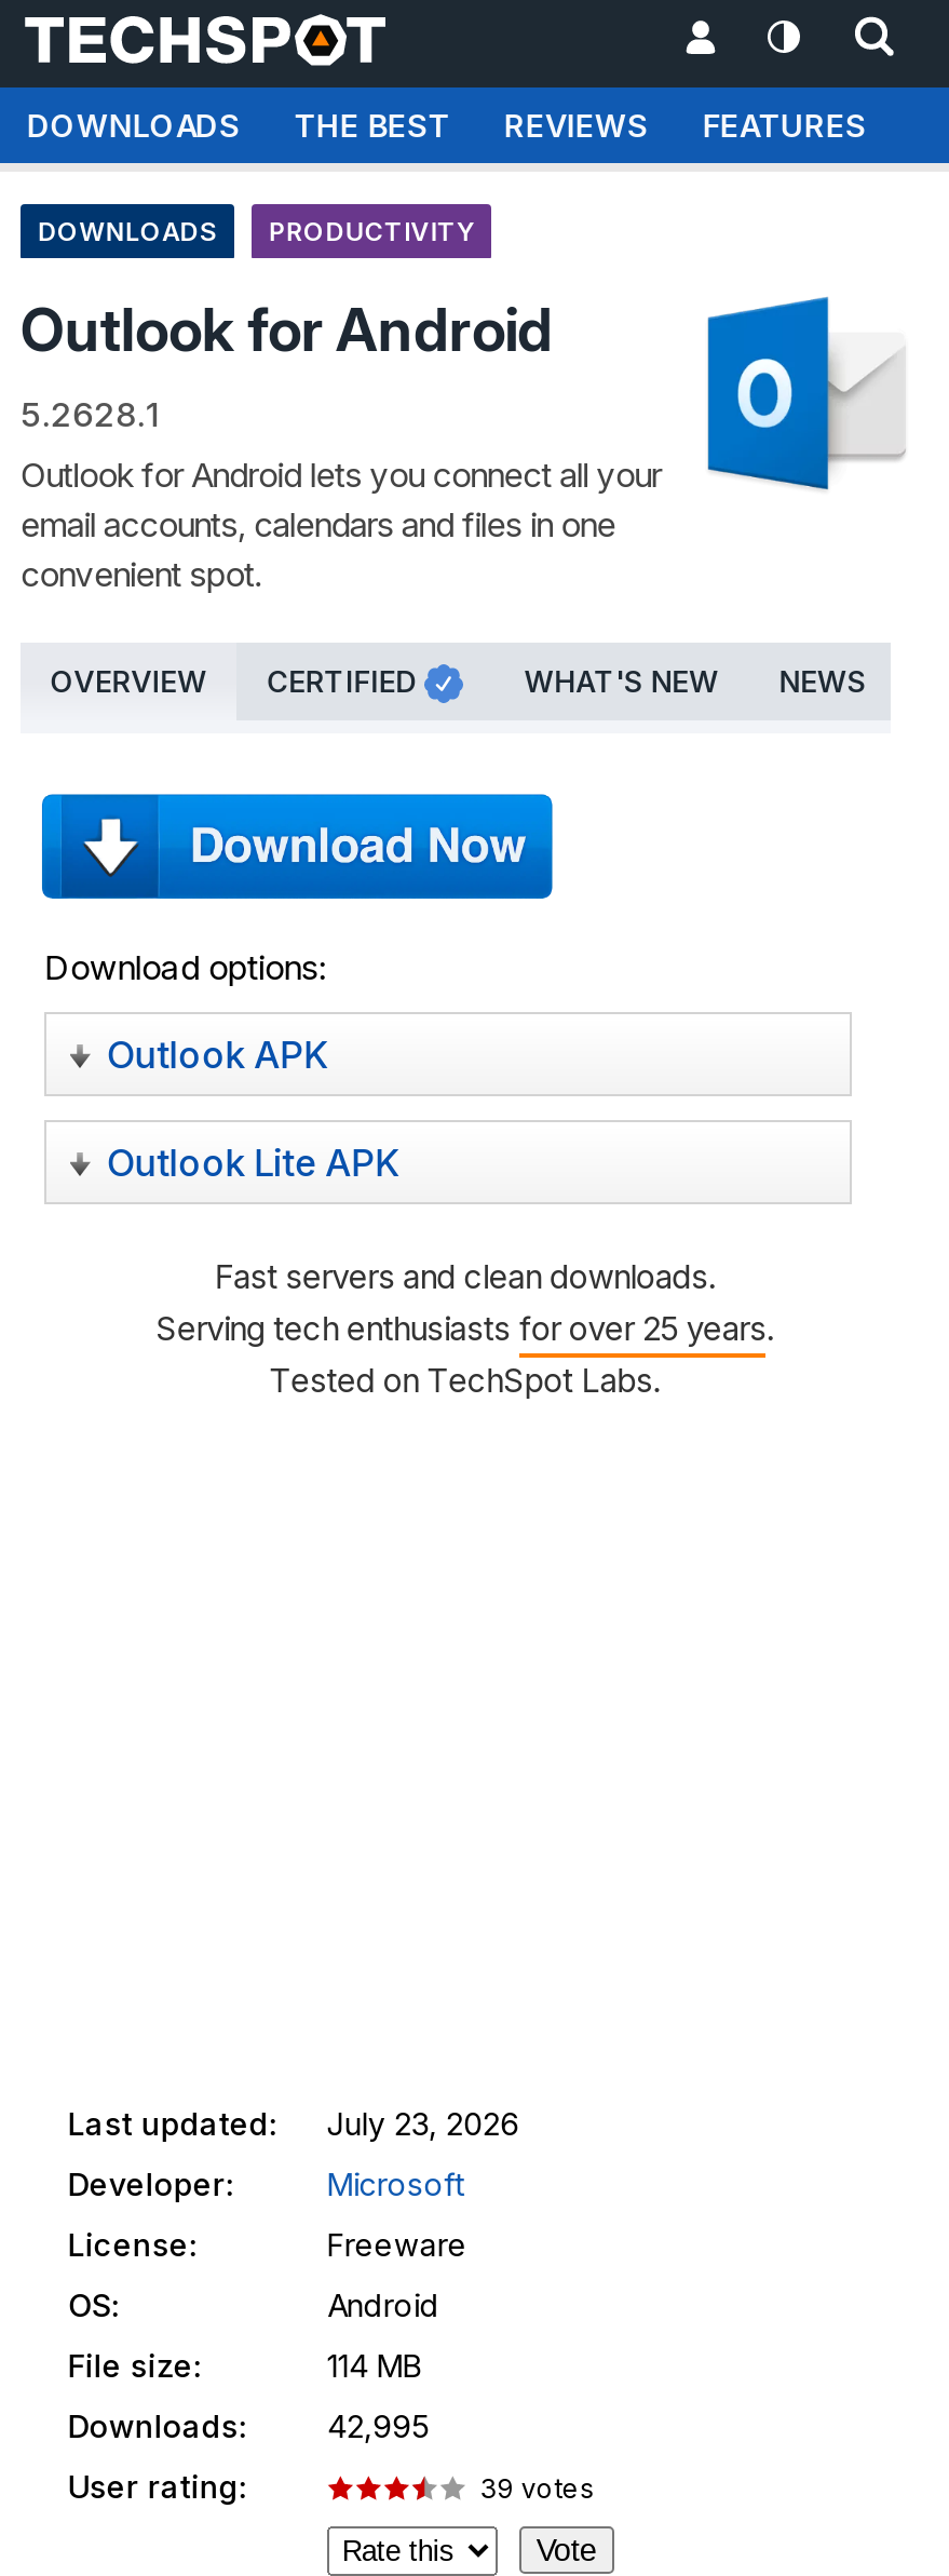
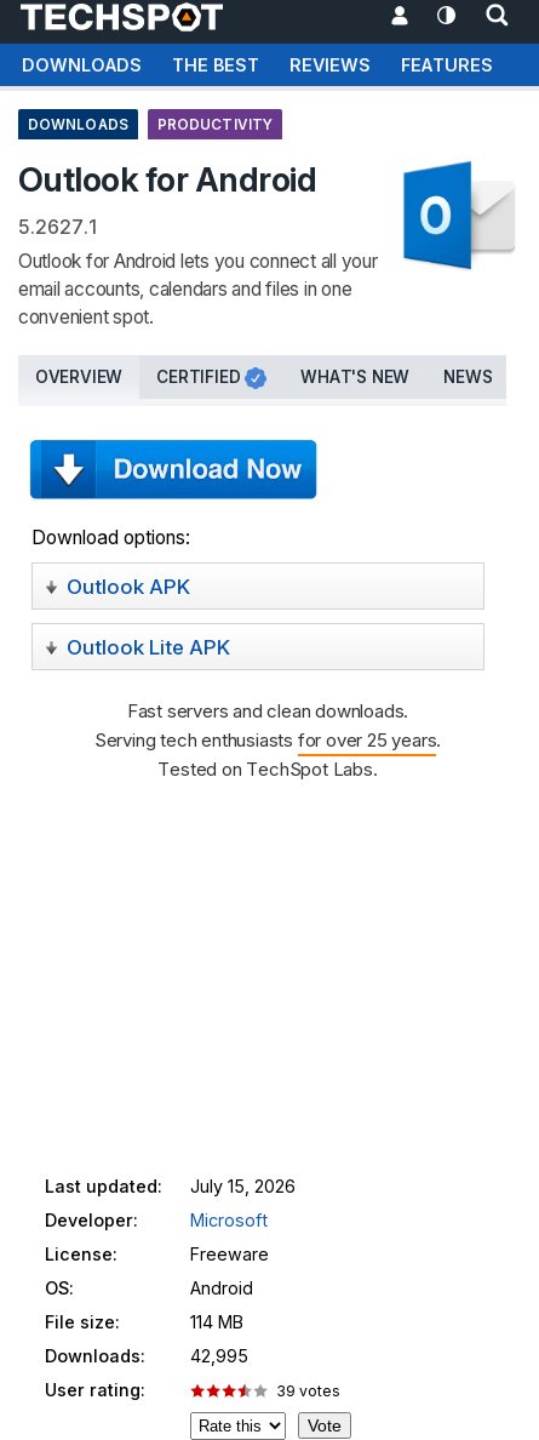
- 5.2628.1
+ 5.2627.1

- Last updated: July 23, 2026
+ Last updated: July 15, 2026
